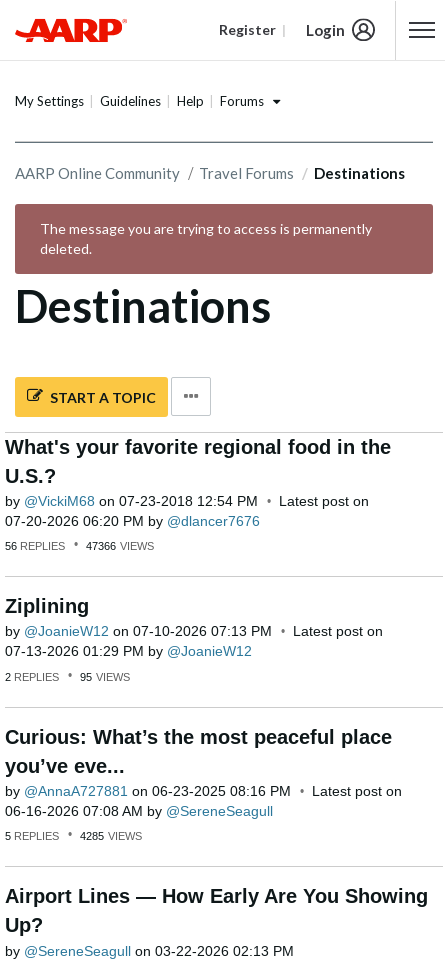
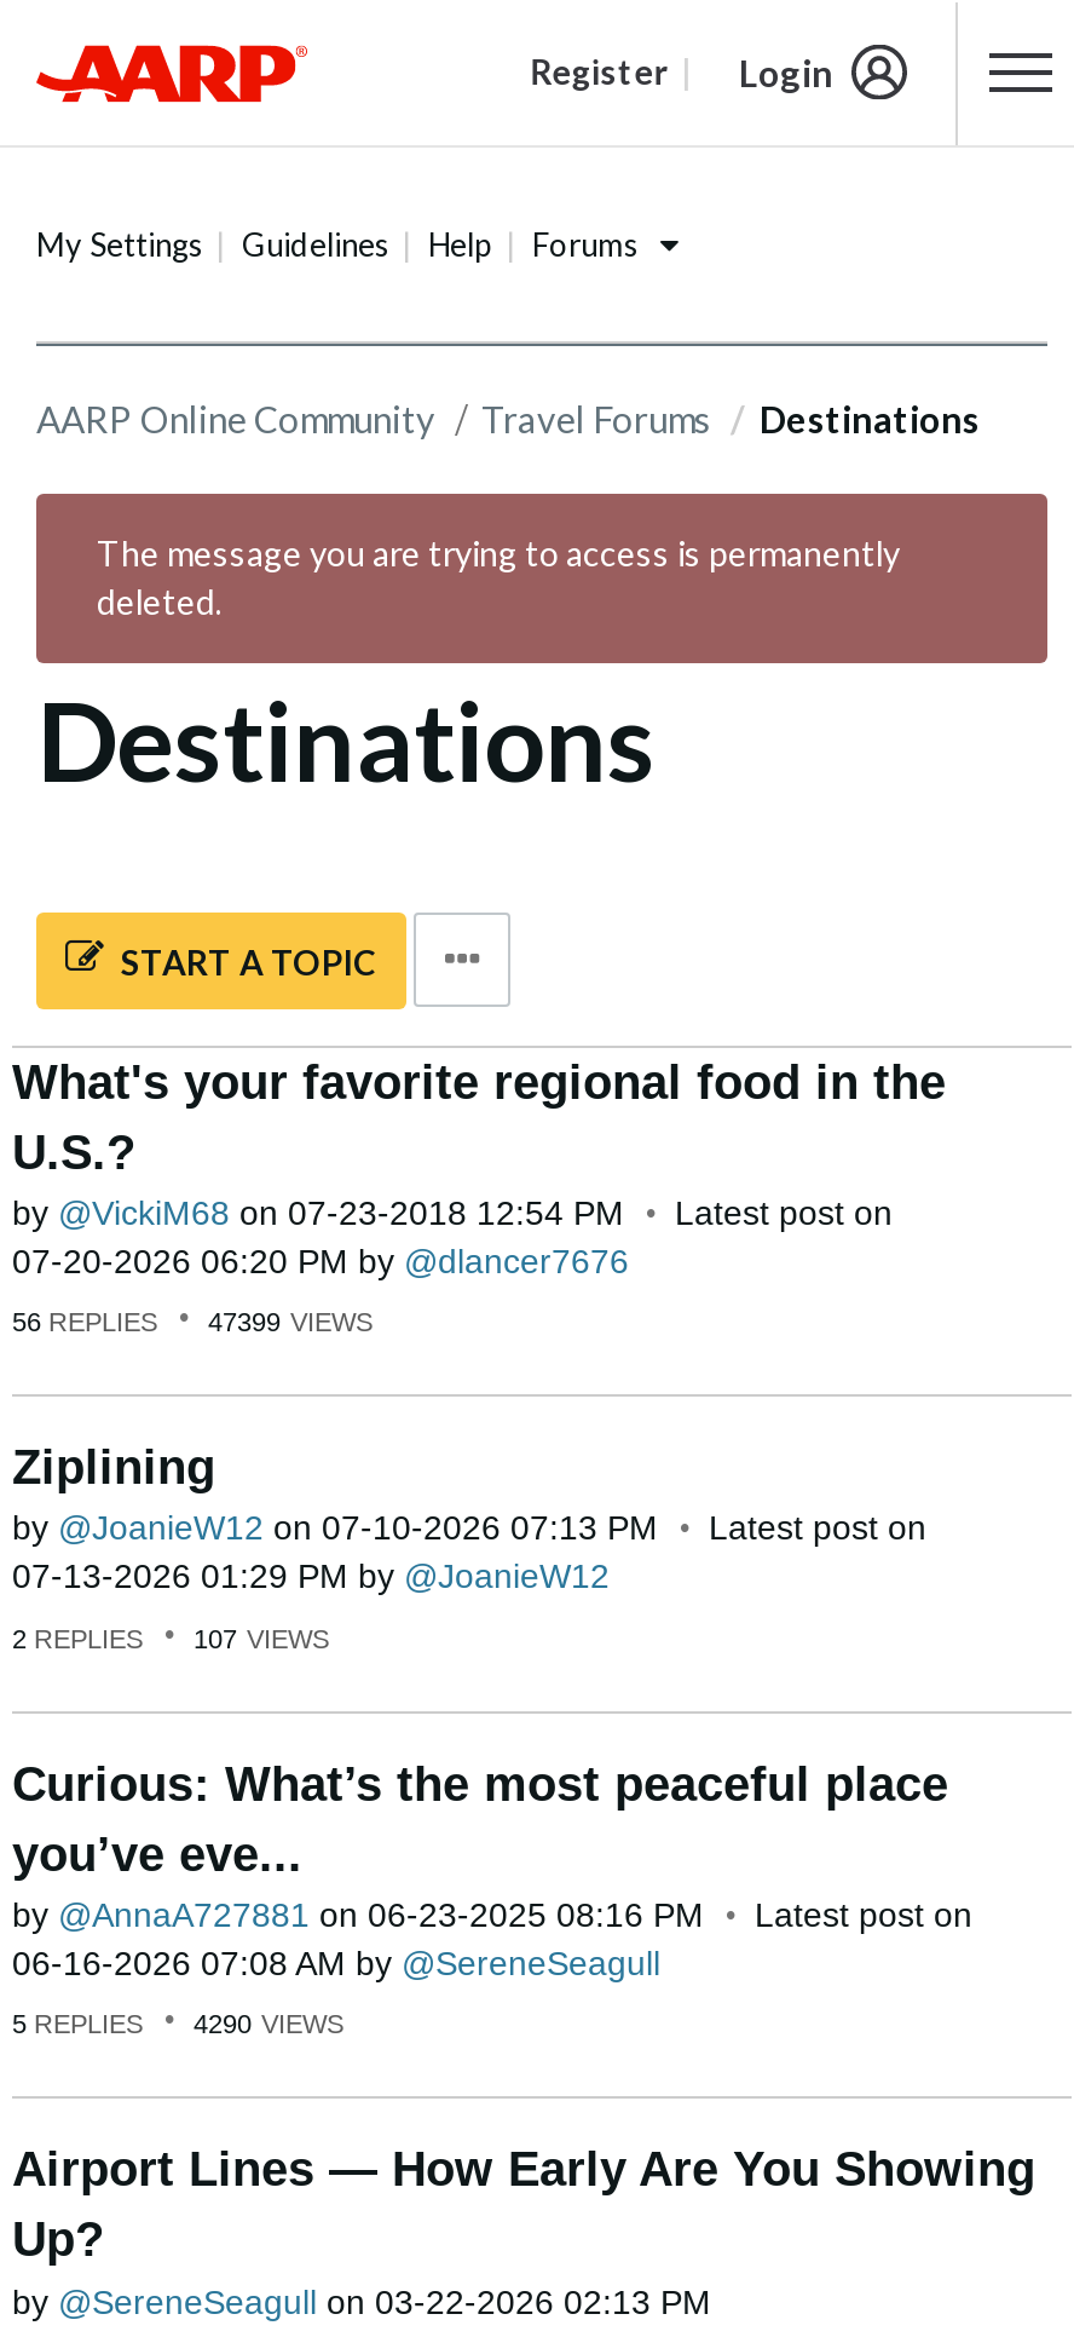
- 56 REPLIES 47366 VIEWS
+ 56 REPLIES 47399 VIEWS

- 2 REPLIES 95 VIEWS
+ 2 REPLIES 107 VIEWS

- 5 REPLIES 4285 VIEWS
+ 5 REPLIES 4290 VIEWS
